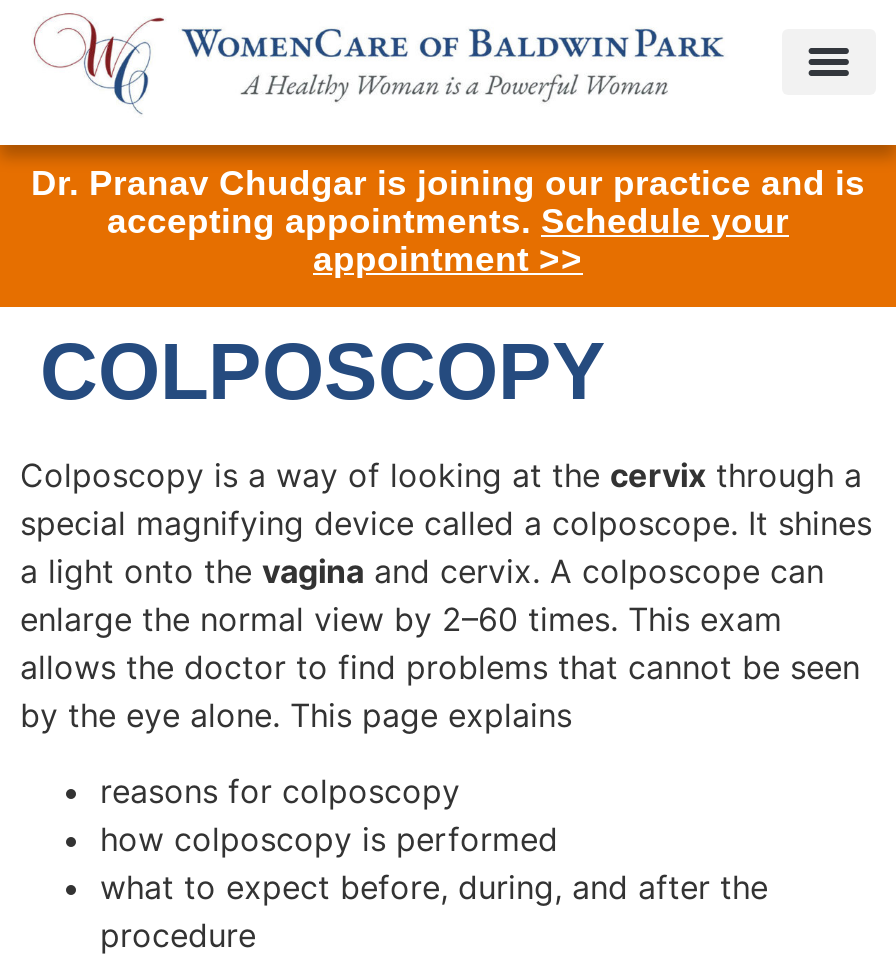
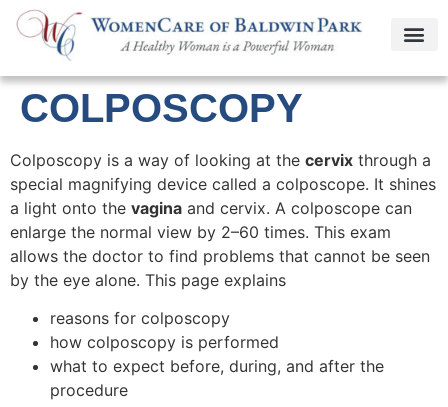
- [image]
- Dr. Pranav Chudgar is joining our practice and is
- accepting appointments. Schedule your
- appointment >>
